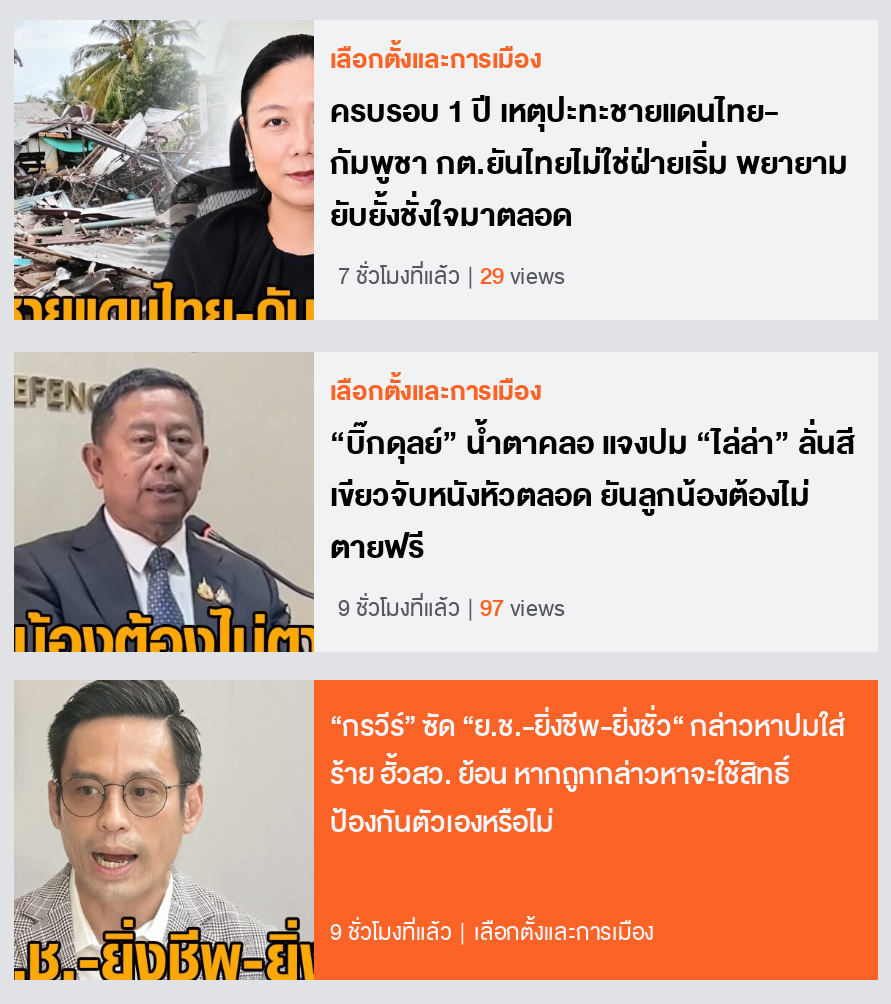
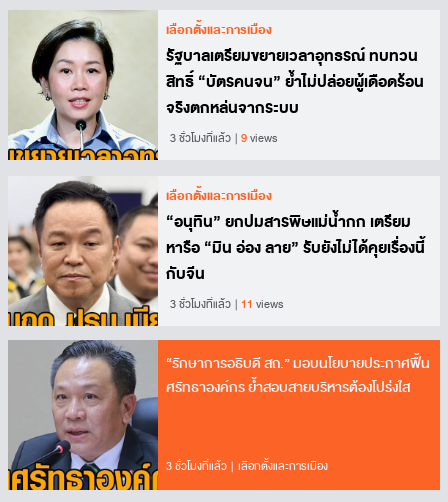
- [image]
- ครบรอบ 1 ปี เหตุปะทะชายแดนไทย-
- กัมพูชา กต.ยันไทยไม่ใช่ฝ่ายเริ่ม พยายาม
- ยับยั้งชั่งใจมาตลอด
- 7 ชั่วโมงที่แล้ว 29views
+ [image]
+ รัฐบาลเตรียมขยายเวลาอุทธรณ์ ทบทวน
+ สิทธิ์ “บัตรคนจน” ย้ำไม่ปล่อยผู้เดือดร้อน
+ จริงตกหล่นจากระบบ
+ 3 ชั่วโมงที่แล้ว 9views

- [image]
- “บิ๊กดุลย์” น้ำตาคลอ แจงปม “ไล่ล่า” ลั่นสี
- เขียวจับหนังหัวตลอด ยันลูกน้องต้องไม่
- ตายฟรี
- 9 ชั่วโมงที่แล้ว 97 views
+ [image]
+ “อนุทิน” ยกปมสารพิษแม่น้ำกก เตรียม
+ หารือ “มิน อ่อง ลาย” รับยังไม่ได้คุยเรื่องนี้
+ กับจีน
+ 3 ชั่วโมงที่แล้ว 11 views

- [image]
- “กรวีร์” ซัด “ย.ช.-ยิ่งชีพ-ยิ่งชั่ว“ กล่าวหาปมใส่
- ร้าย ฮั้วสว. ย้อน หากถูกกล่าวหาจะใช้สิทธิ์
- ป้องกันตัวเองหรือไม่
+ [image]
+ “รักษาการอธิบดี สถ.” มอบนโยบายประกาศฟื้น
+ ศรัทธาองค์กร ย้ำสอบสายบริหารต้องโปร่งใส

- 9 ชั่วโมงที่แล้ว
+ 3 ชั่วโมงที่แล้ว
